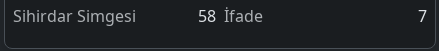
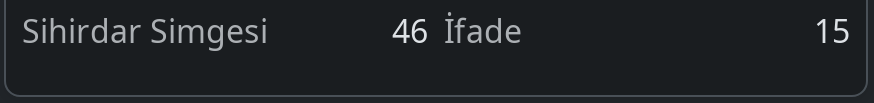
- 58 İfade
- 7
+ 46 İfade
+ 15
